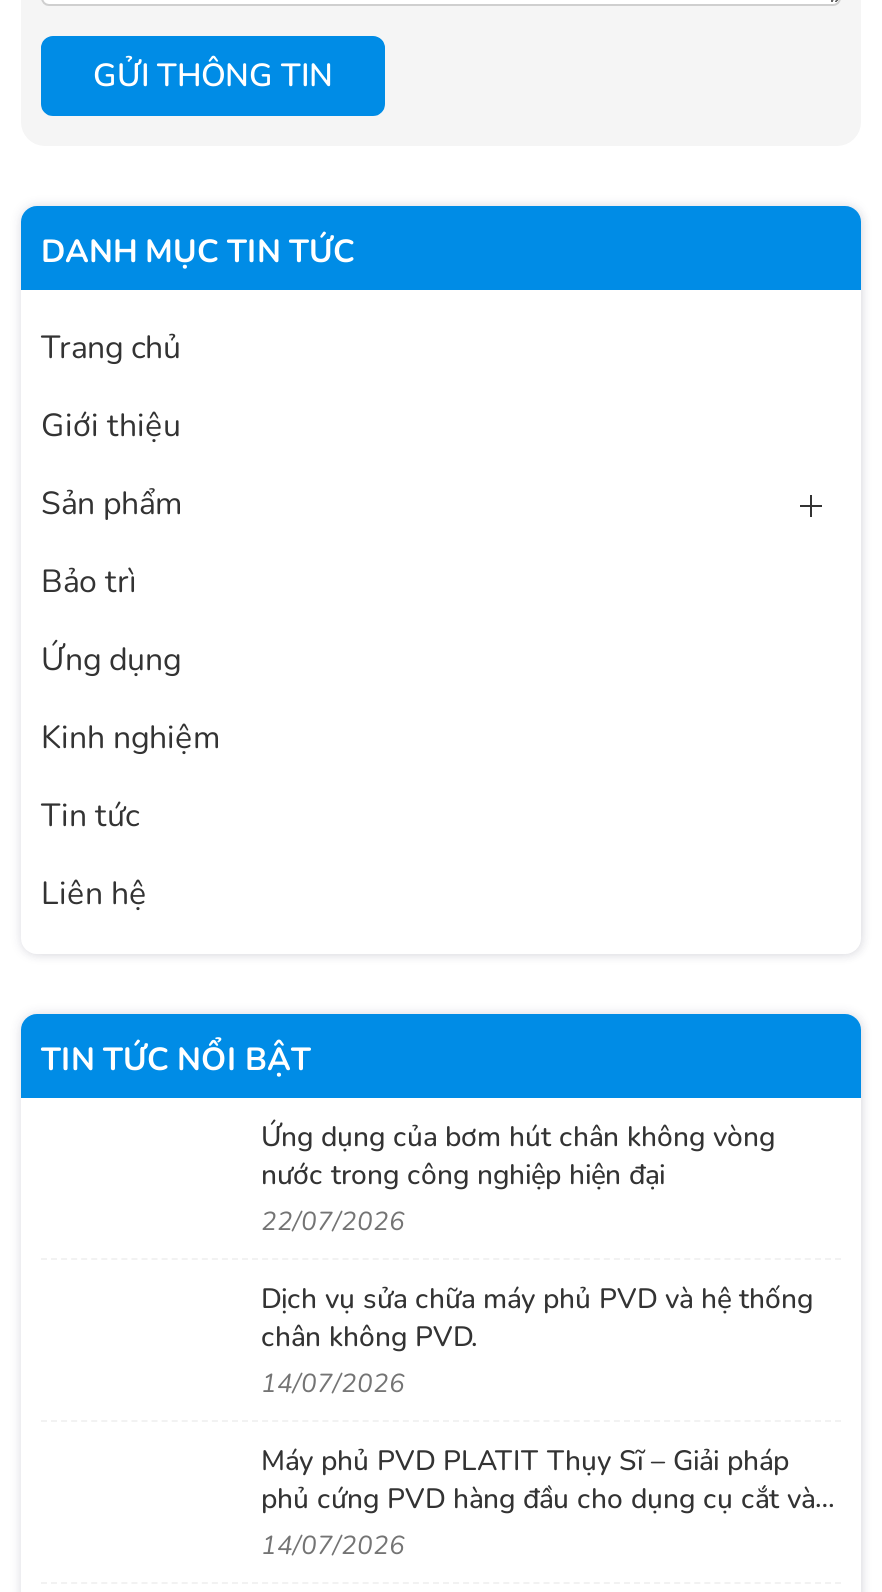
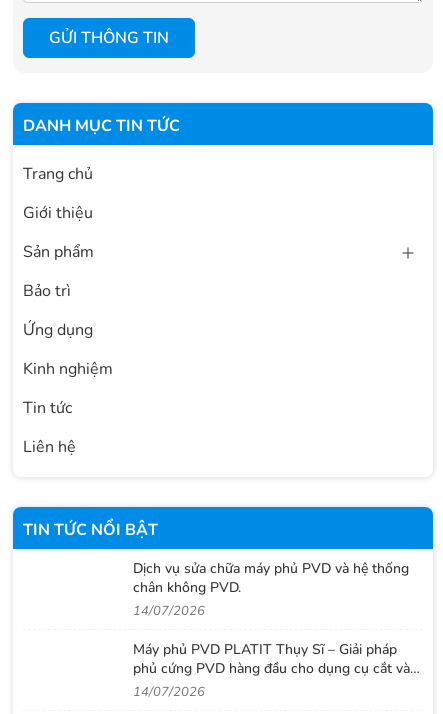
- Ứng dụng của bơm hút chân không vòng
- nước trong công nghiệp hiện đại
- 22/07/2026
